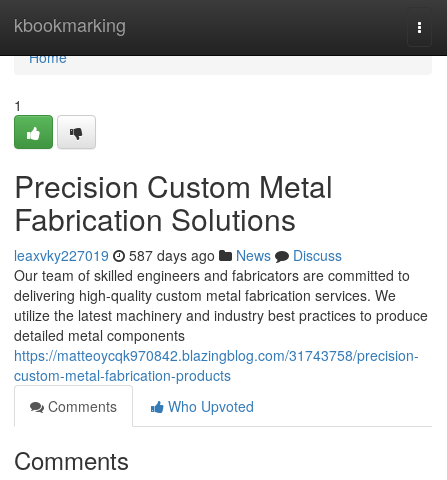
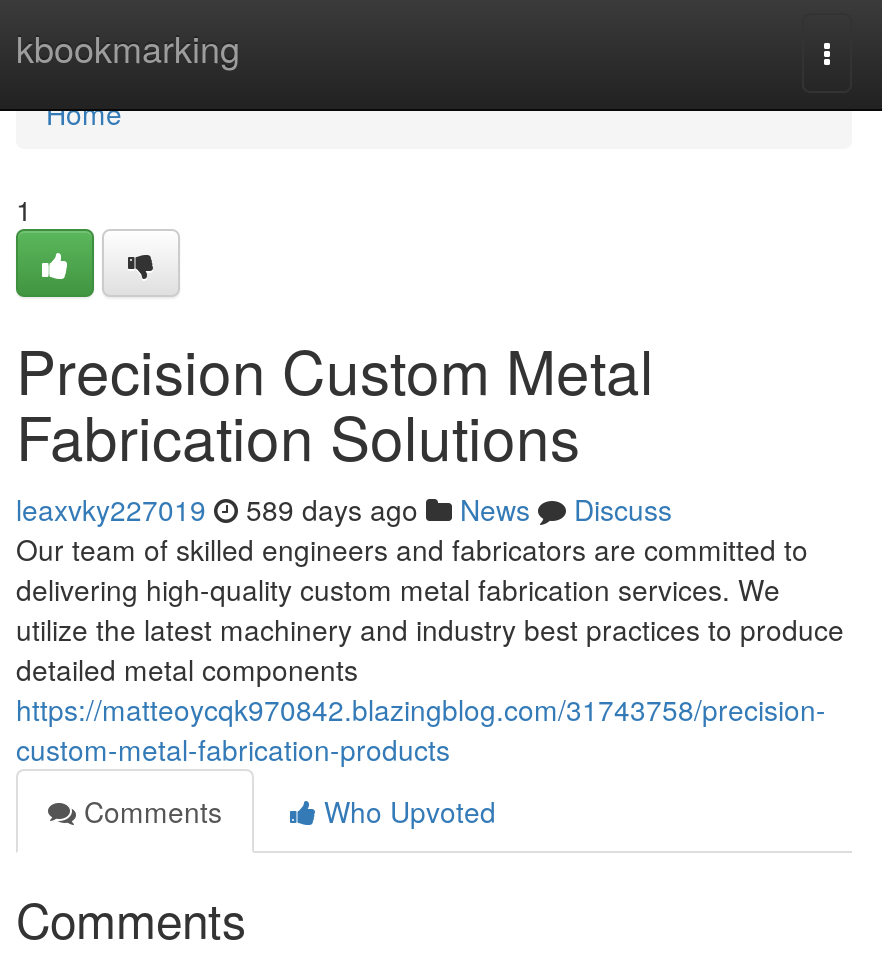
- leaxvky227019 587 days ago News Discuss
+ leaxvky227019 589 days ago News Discuss
